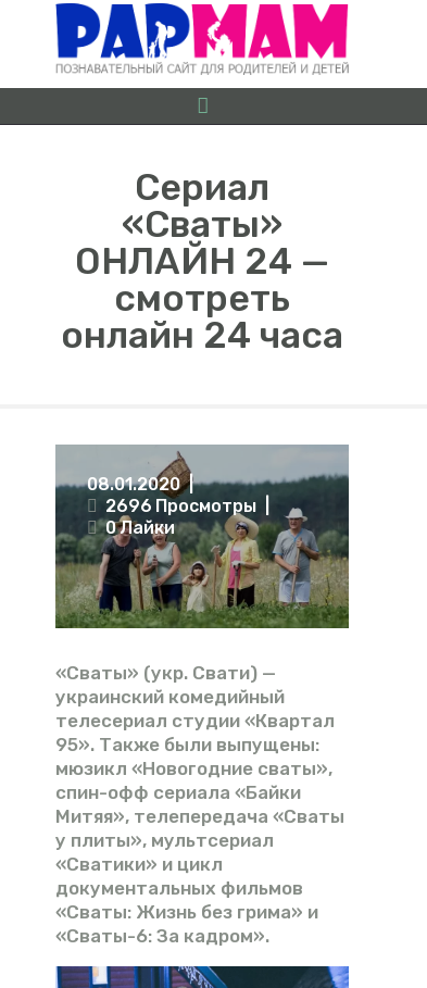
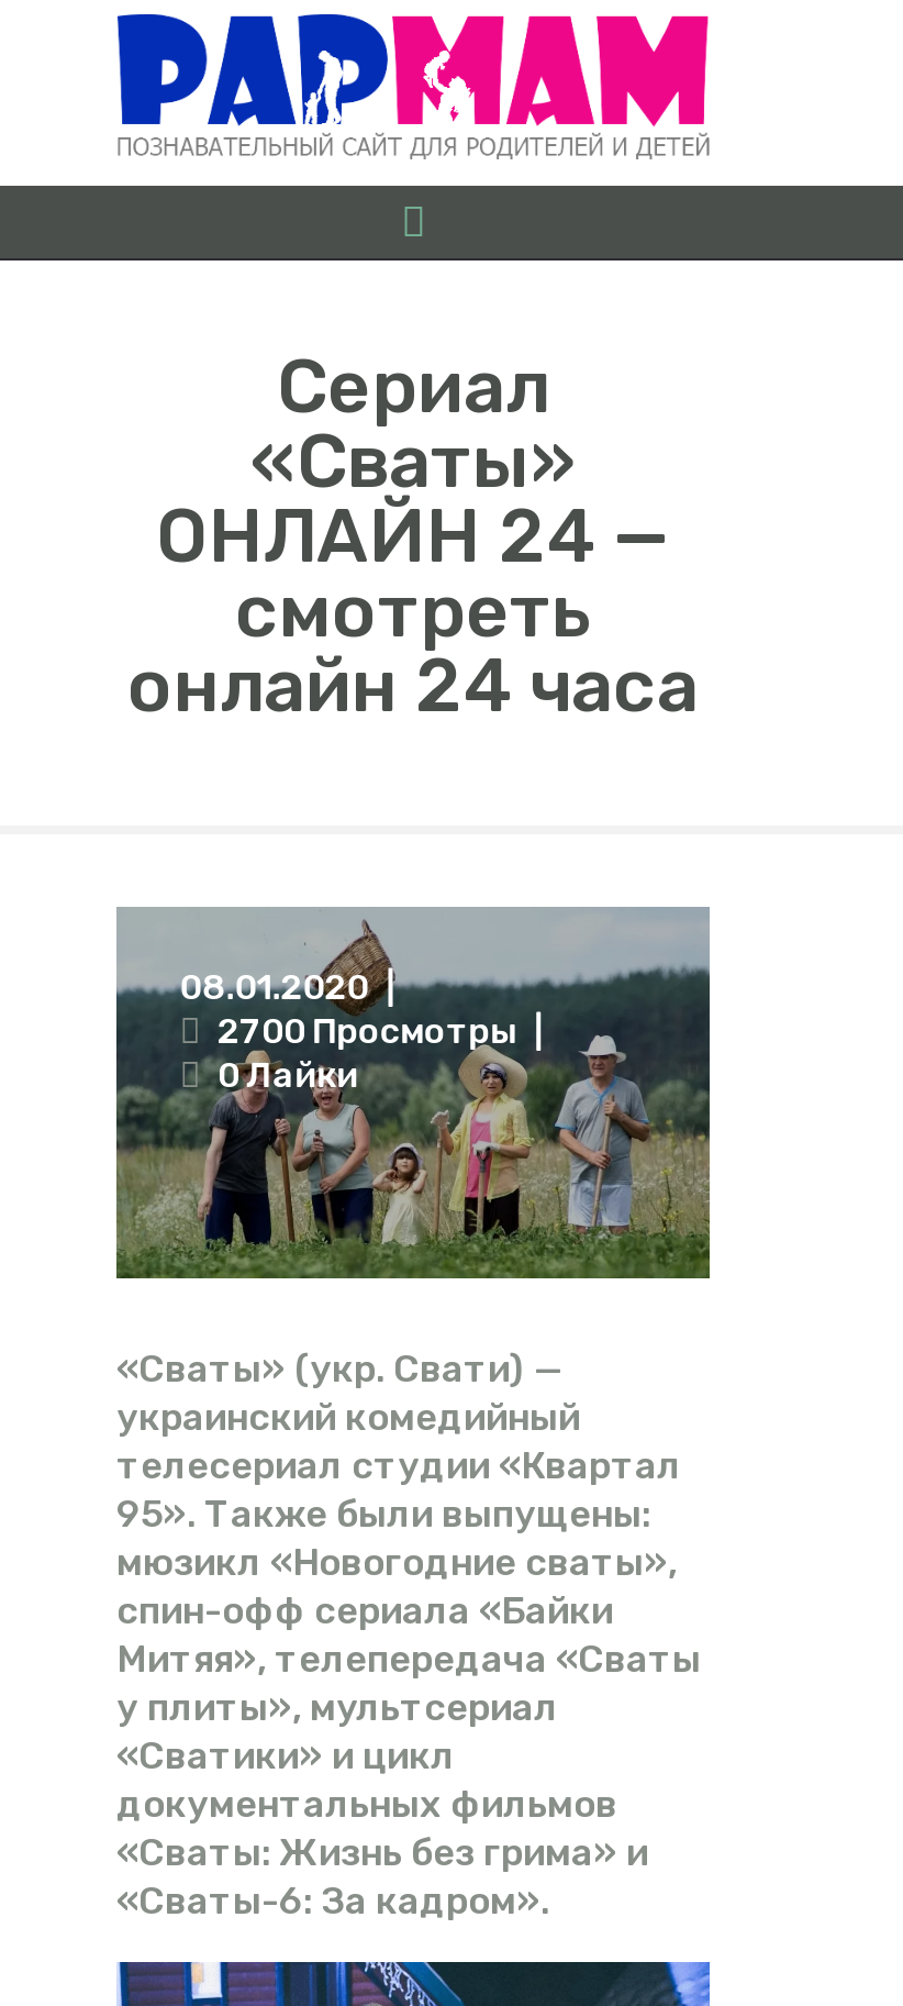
- 2696 Просмотры
+ 2700 Просмотры
